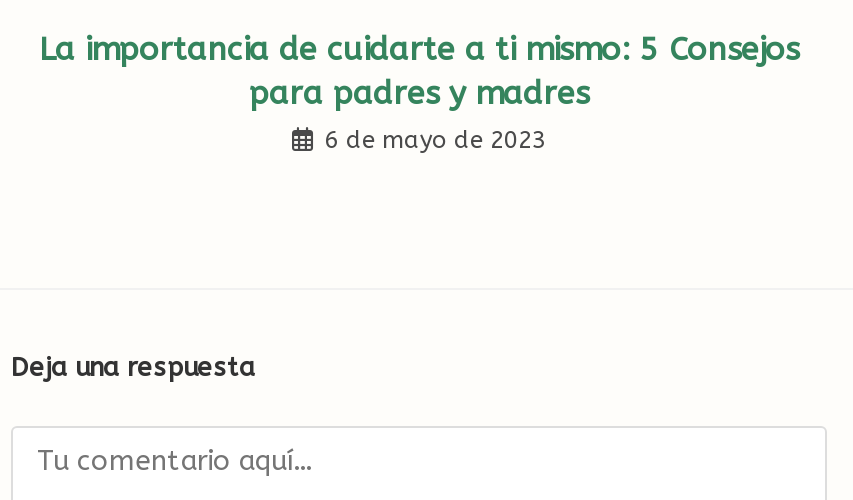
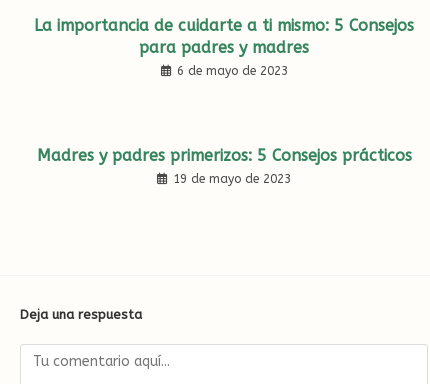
+ Madres y padres primerizos: 5 Consejos prácticos
+ 19 de mayo de 2023
